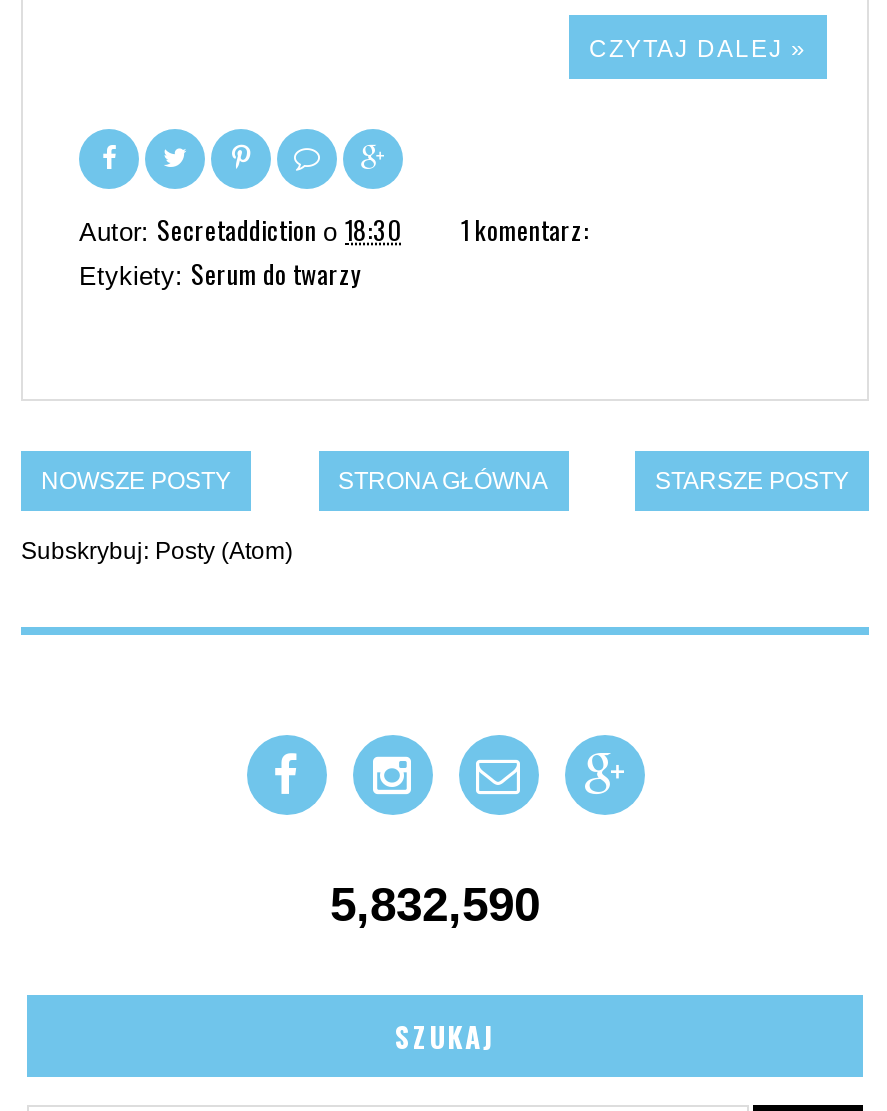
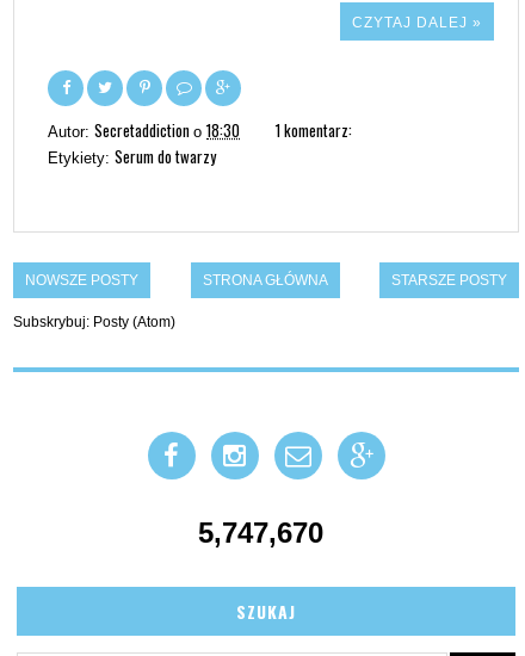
- 5,832,590
+ 5,747,670
